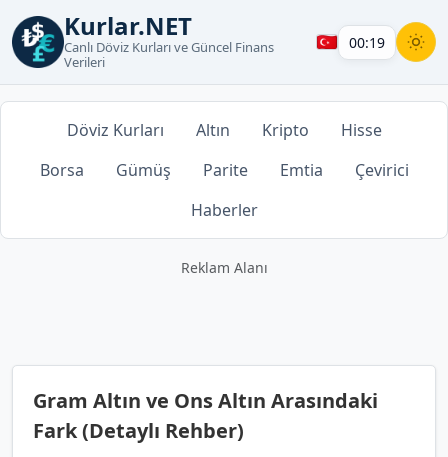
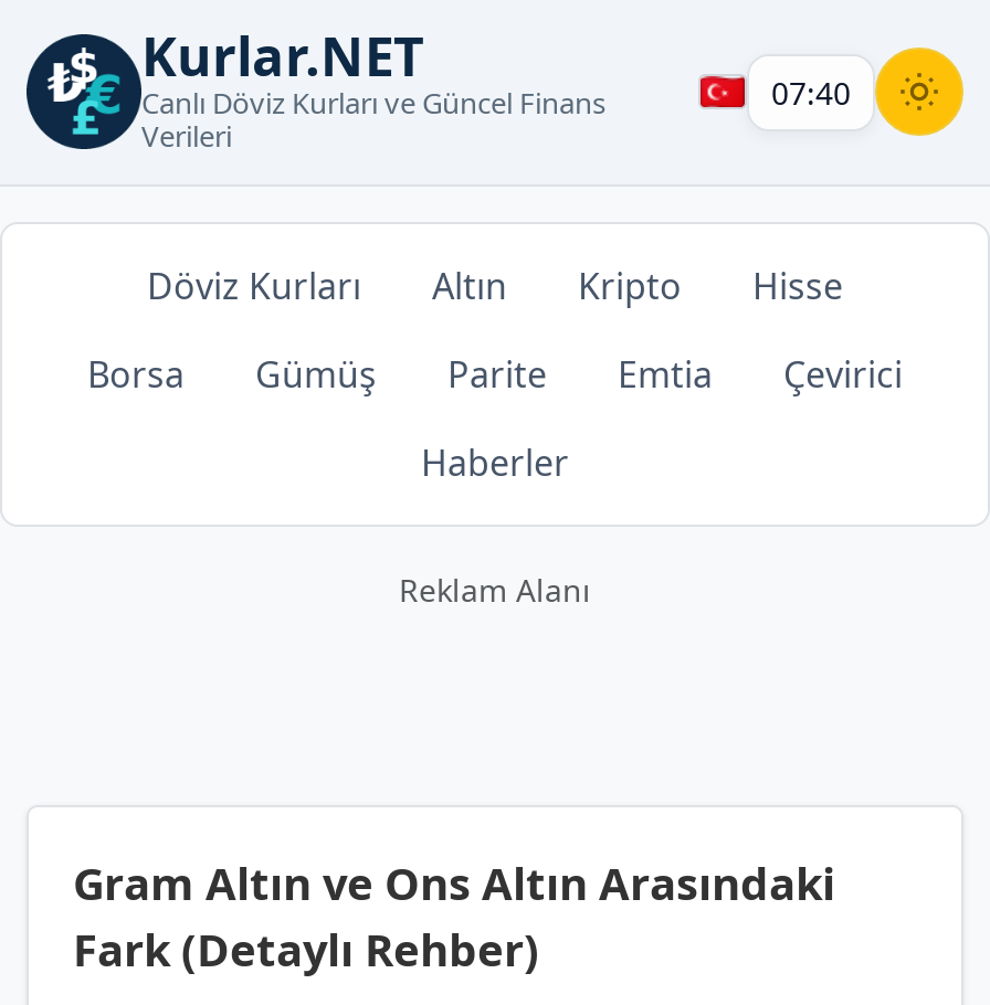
- 00:19
+ 07:40
